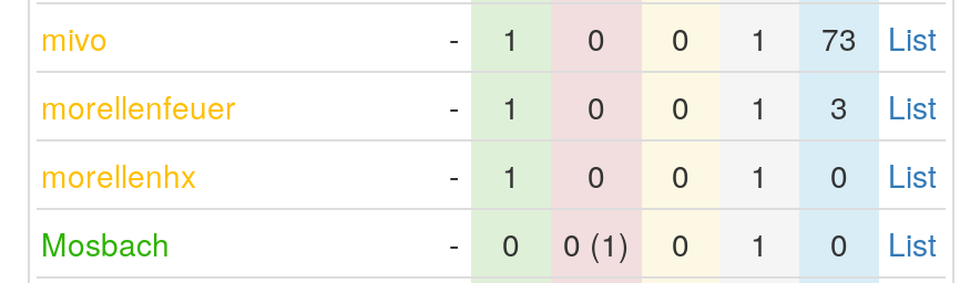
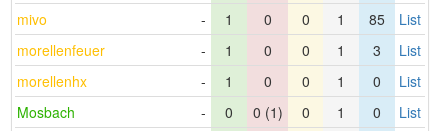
- 73
+ 85
